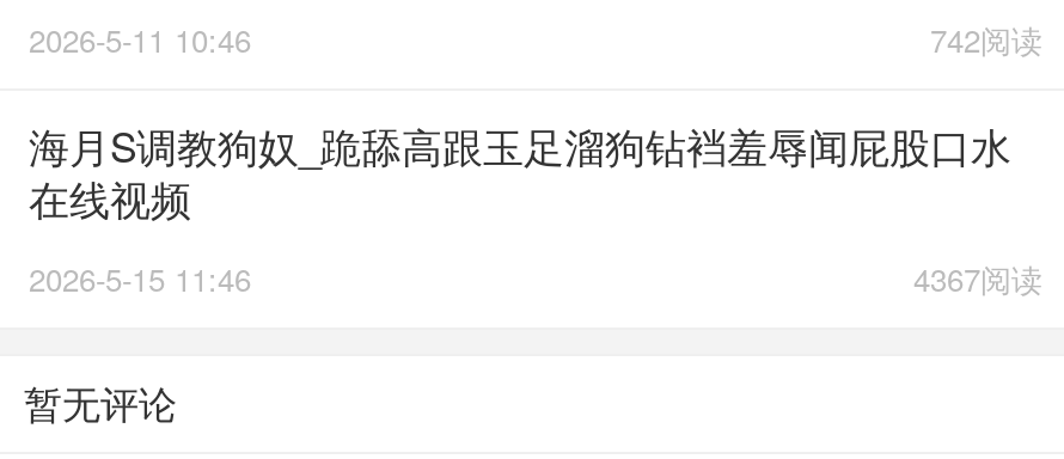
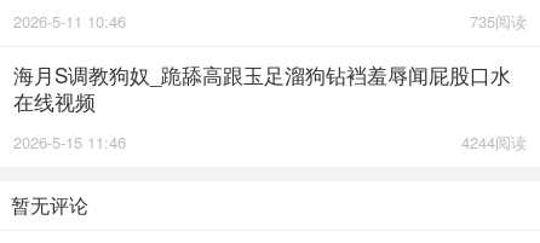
- 742阅读
+ 735阅读

- 4367阅读
+ 4244阅读
